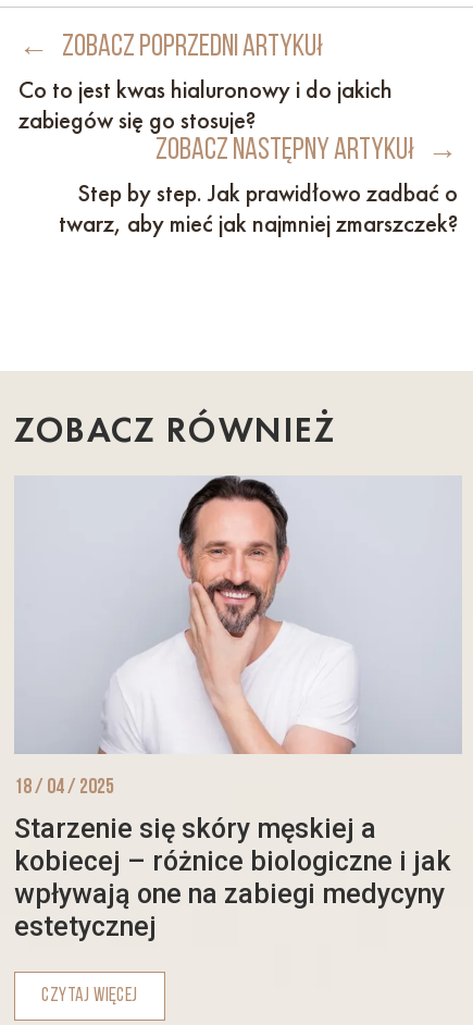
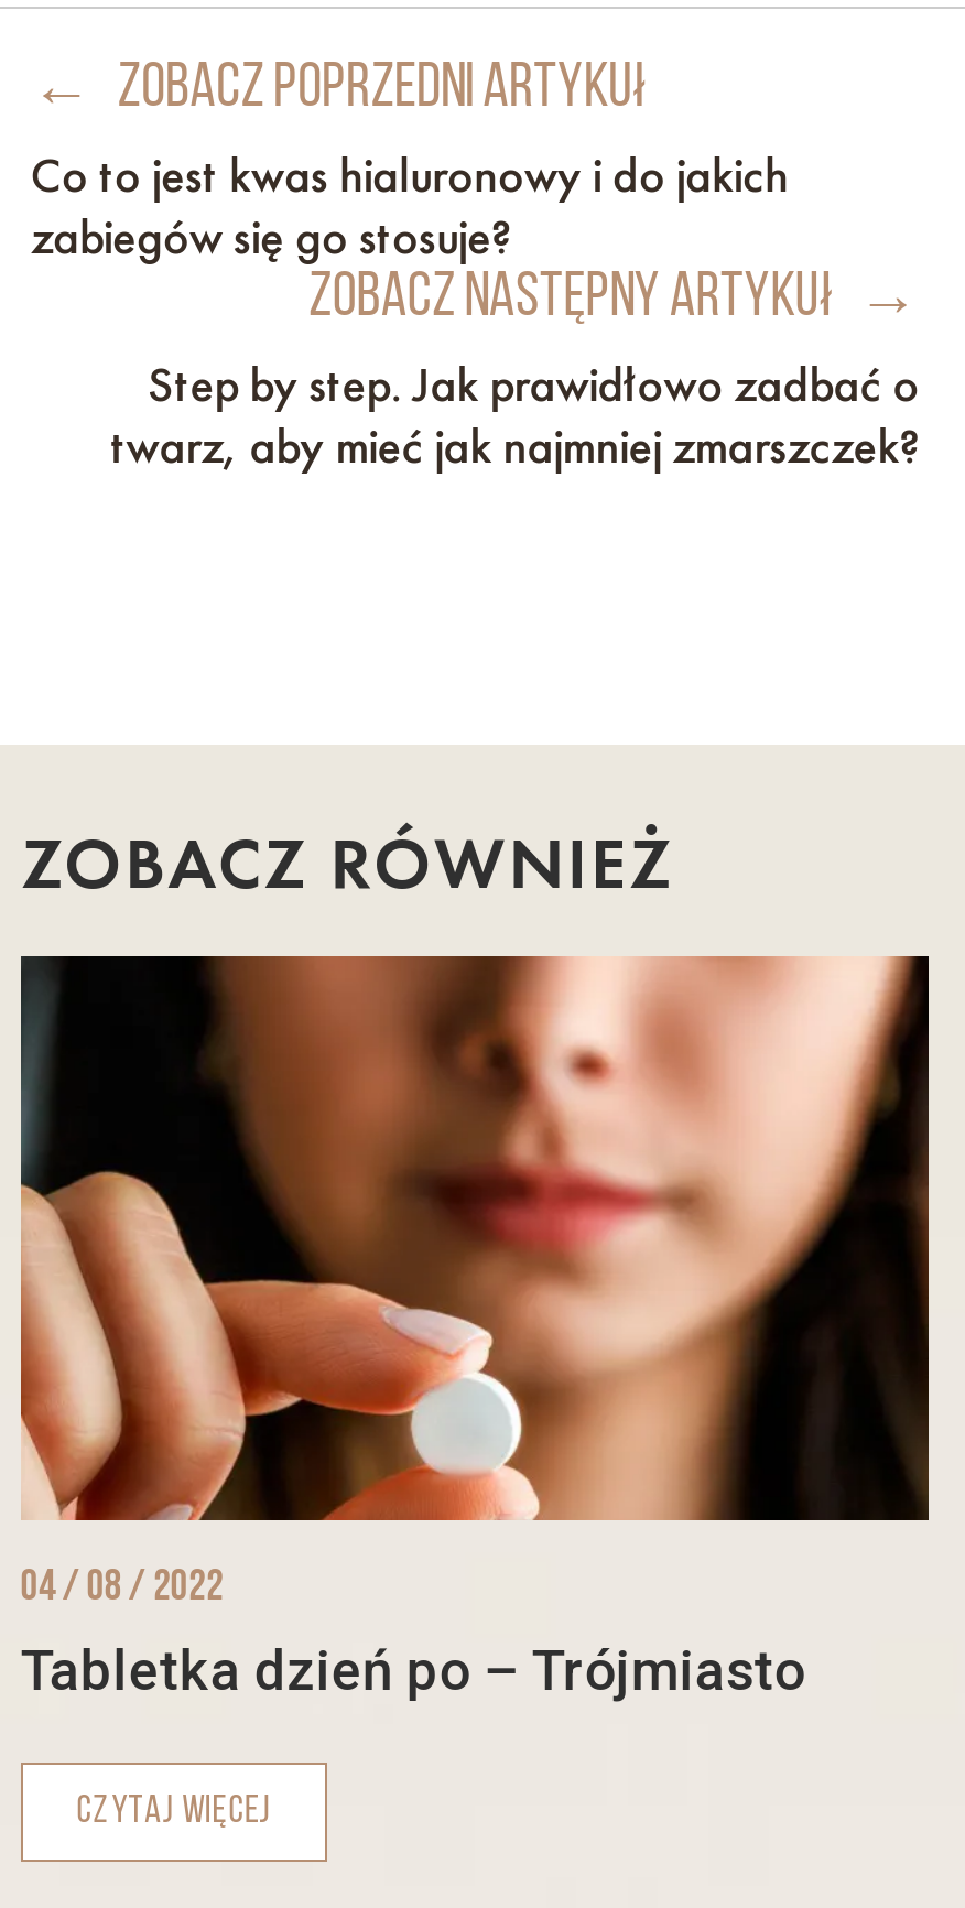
- [image]
- 18 / 04 / 2025
+ [image]
+ 04 / 08 / 2022

- Starzenie się skóry męskiej a
- kobiecej – różnice biologiczne i jak
- wpływają one na zabiegi medycyny
- estetycznej
+ Tabletka dzień po – Trójmiasto
